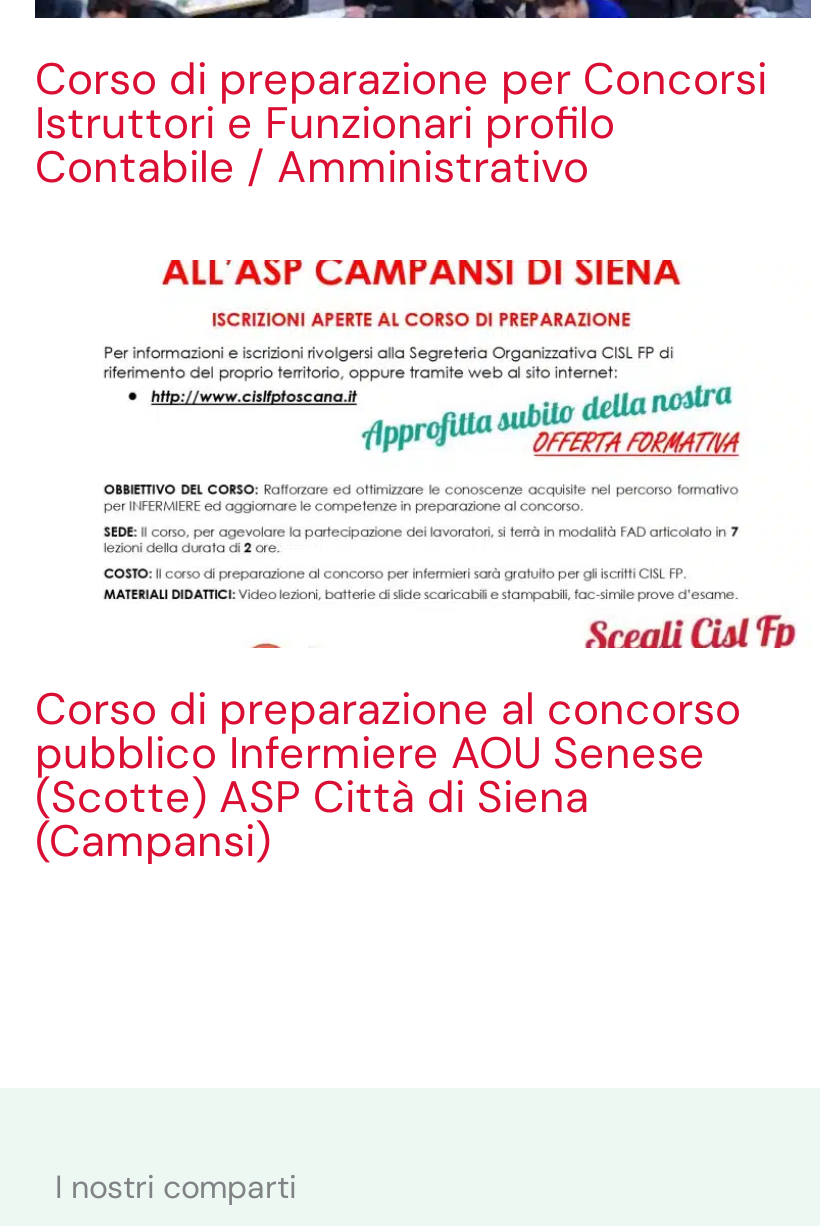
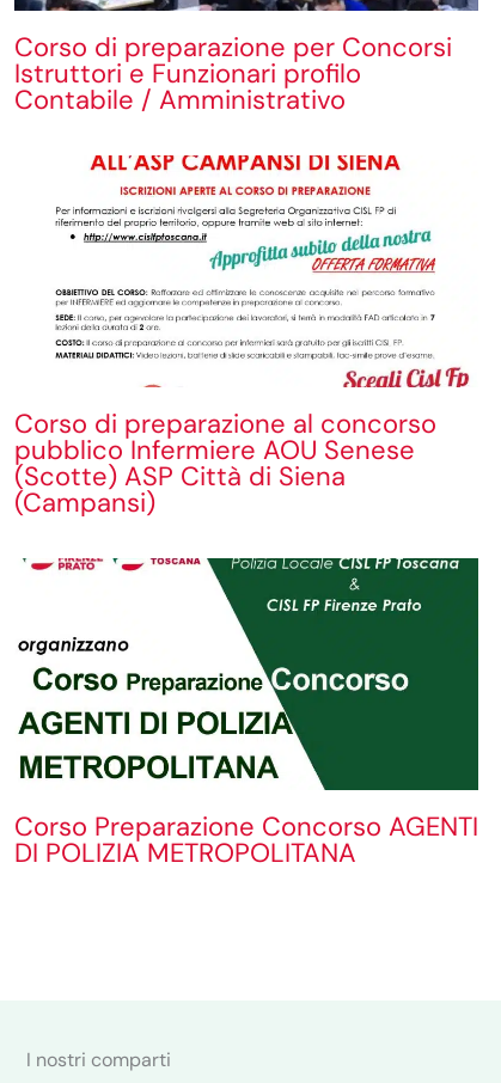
+ [image]
+ Corso Preparazione Concorso AGENTI
+ DI POLIZIA METROPOLITANA
